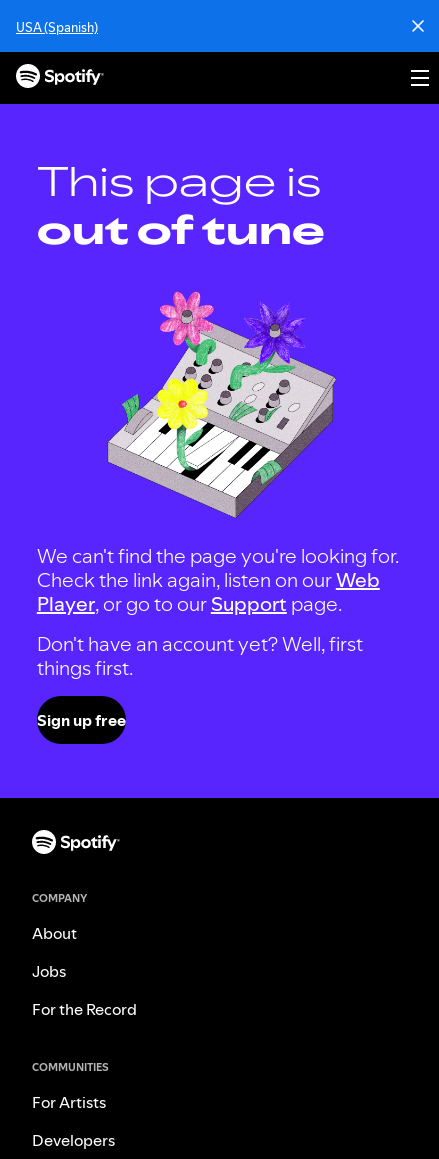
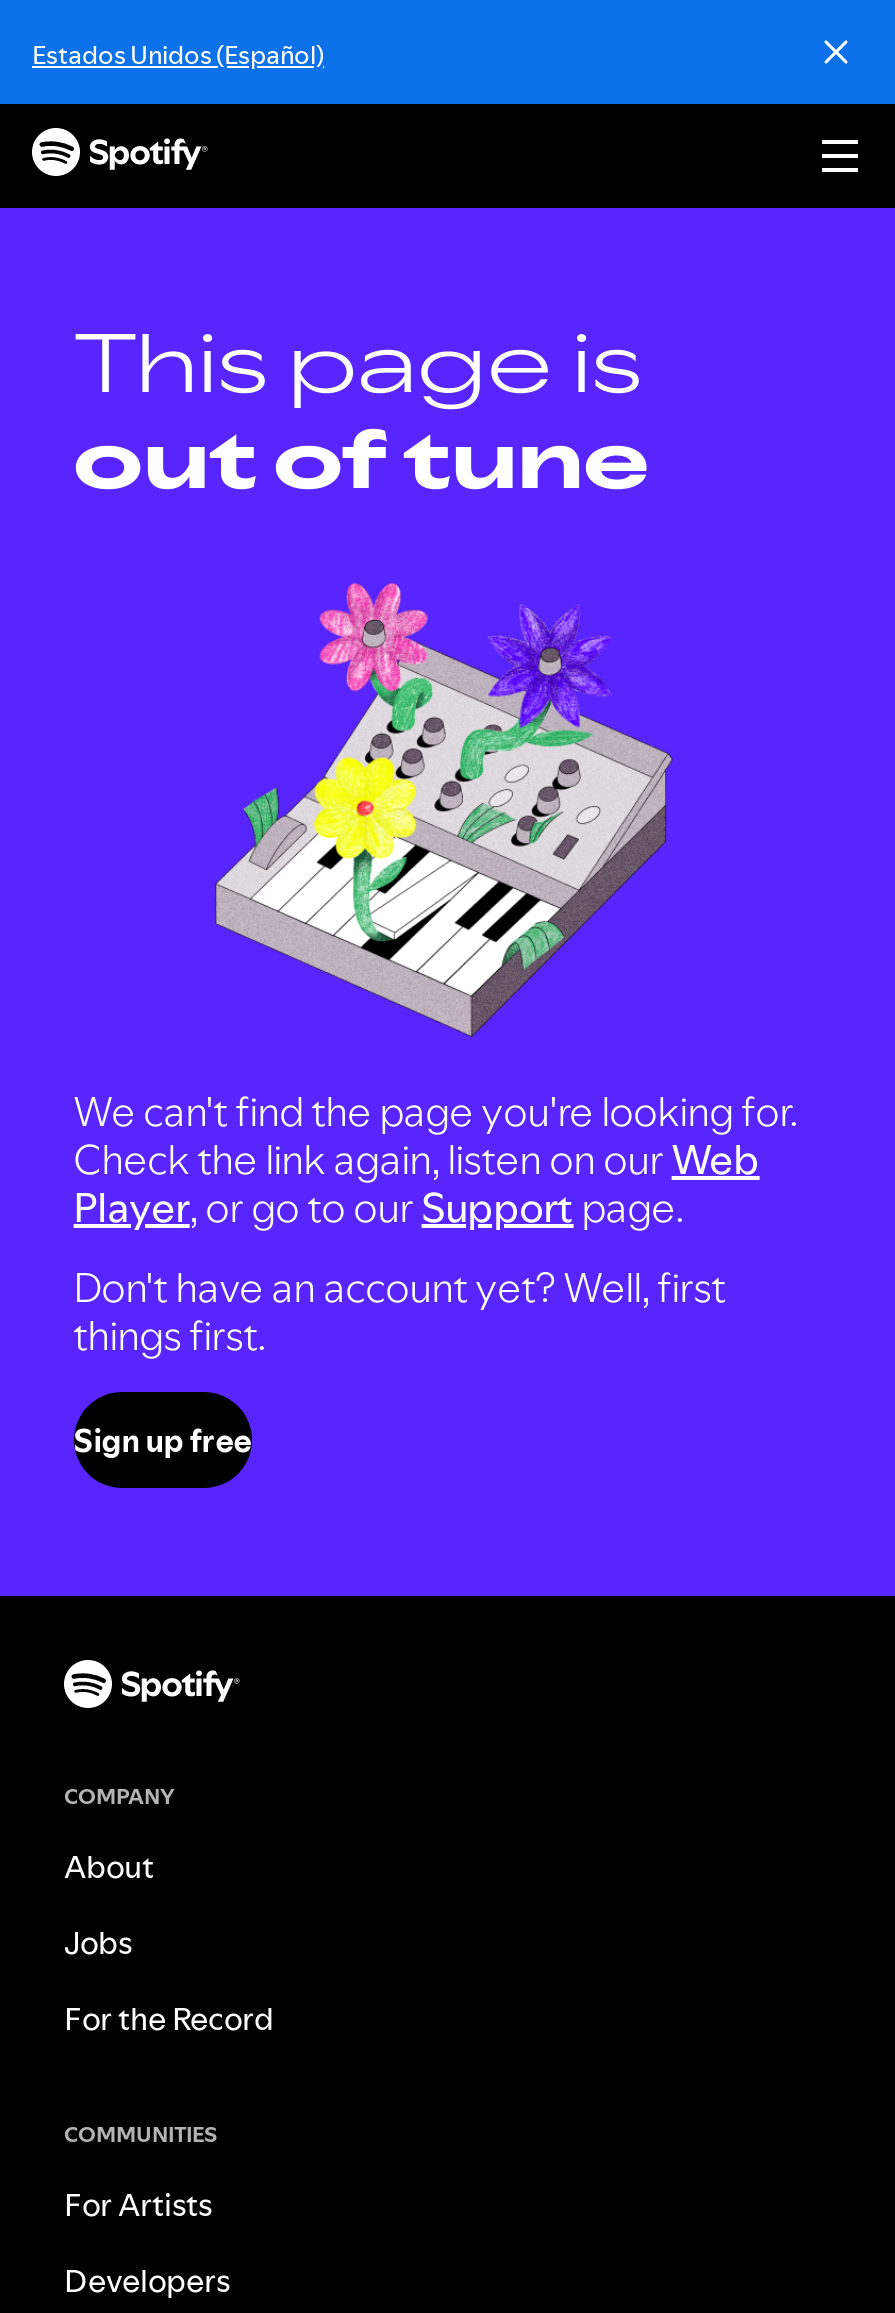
- USA (Spanish)
+ Estados Unidos (Español)
